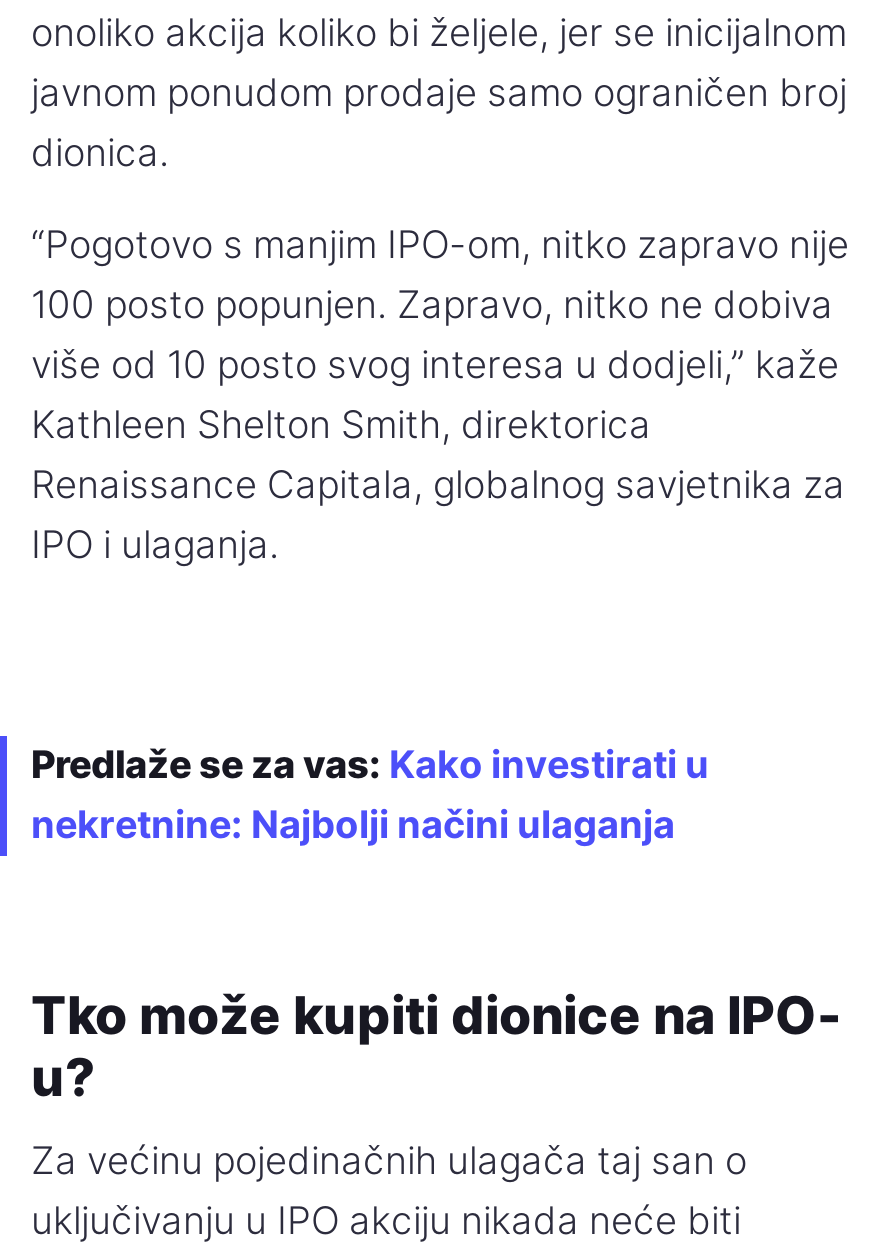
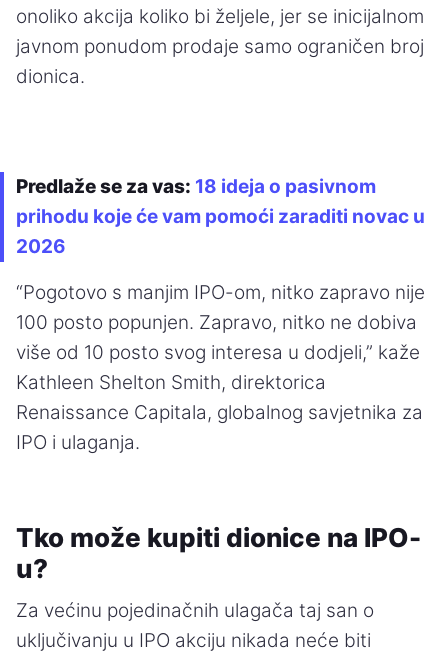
+ Predlaže se za vas: 18 ideja o pasivnom
+ prihodu koje će vam pomoći zaraditi novac u
+ 2026

moved down: “Pogotovo s manjim IPO-om, nitko zapravo nije | 100 posto popunjen. Zapravo, nitko ne dobiva | više od 10 posto svog interesa u dodjeli,” kaže | Kathleen Shelton Smith, direktorica | Renaissance Capitala, globalnog savjetnika za | IPO i ulaganja.

- Predlaže se za vas: Kako investirati u
- nekretnine: Najbolji načini ulaganja
